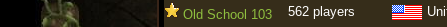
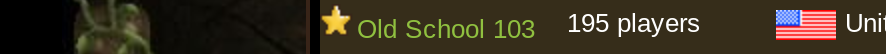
- Old School 103 562 players
+ Old School 103 195 players
